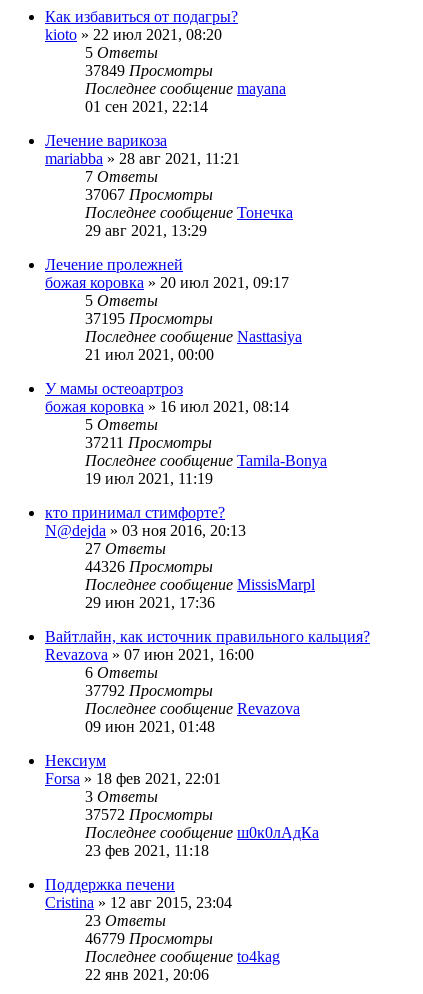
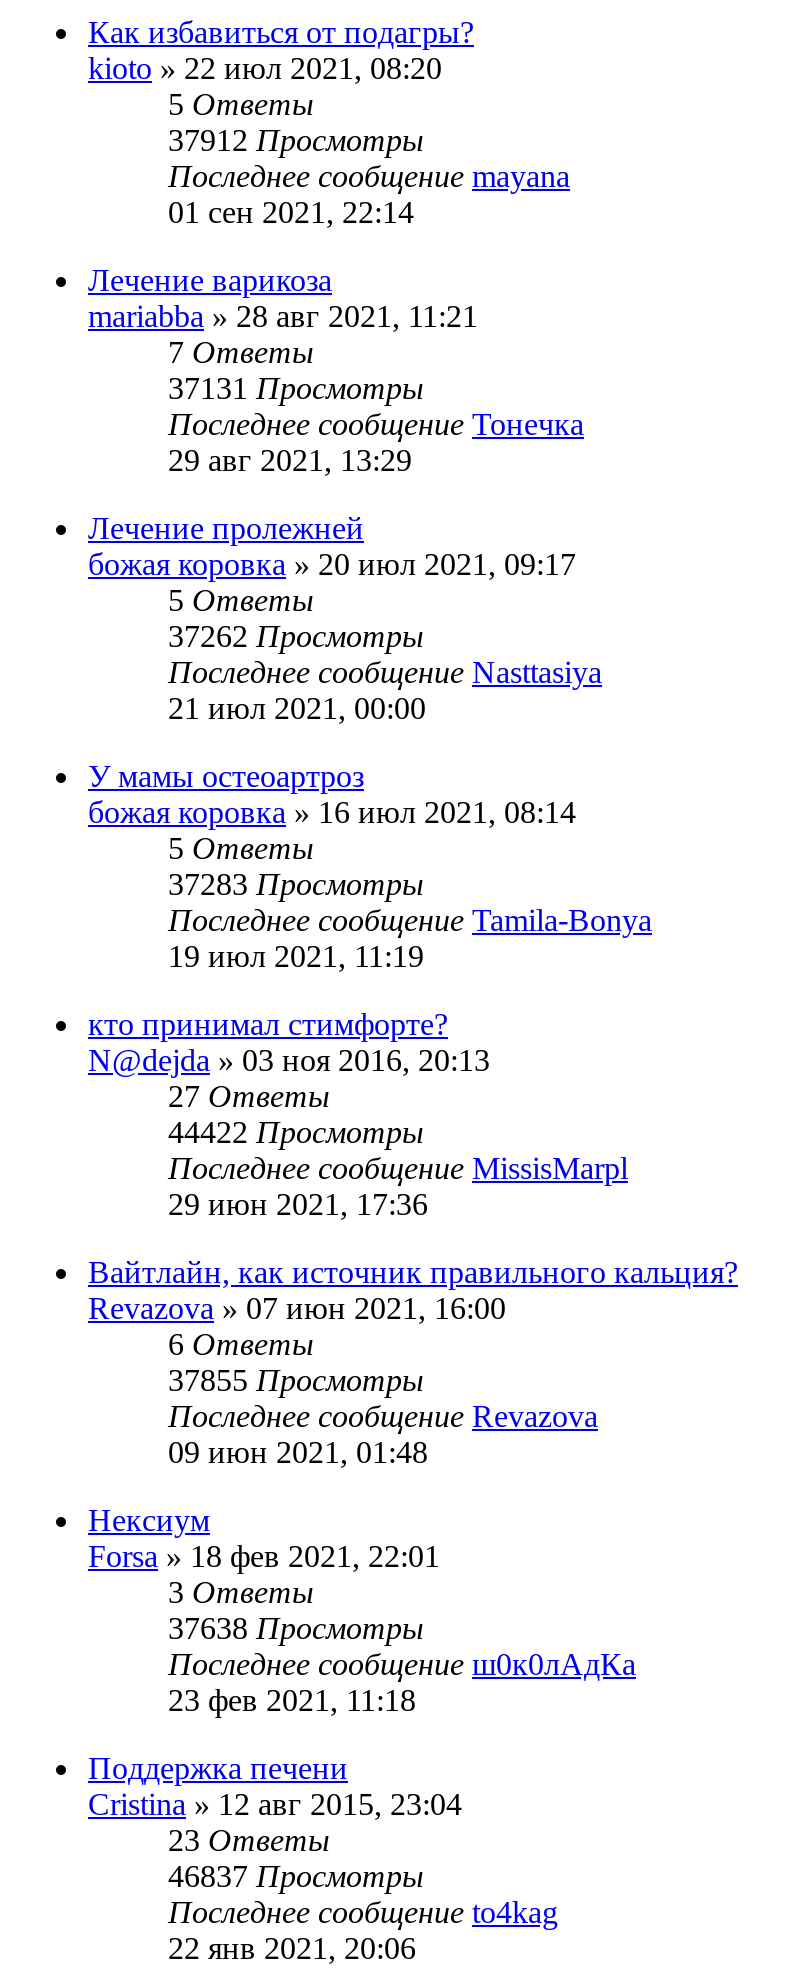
- 37849 Просмотры
+ 37912 Просмотры

- 37067 Просмотры
+ 37131 Просмотры

- 37195 Просмотры
+ 37262 Просмотры

- 37211 Просмотры
+ 37283 Просмотры

- 44326 Просмотры
+ 44422 Просмотры

- 37792 Просмотры
+ 37855 Просмотры

- 37572 Просмотры
+ 37638 Просмотры

- 46779 Просмотры
+ 46837 Просмотры
